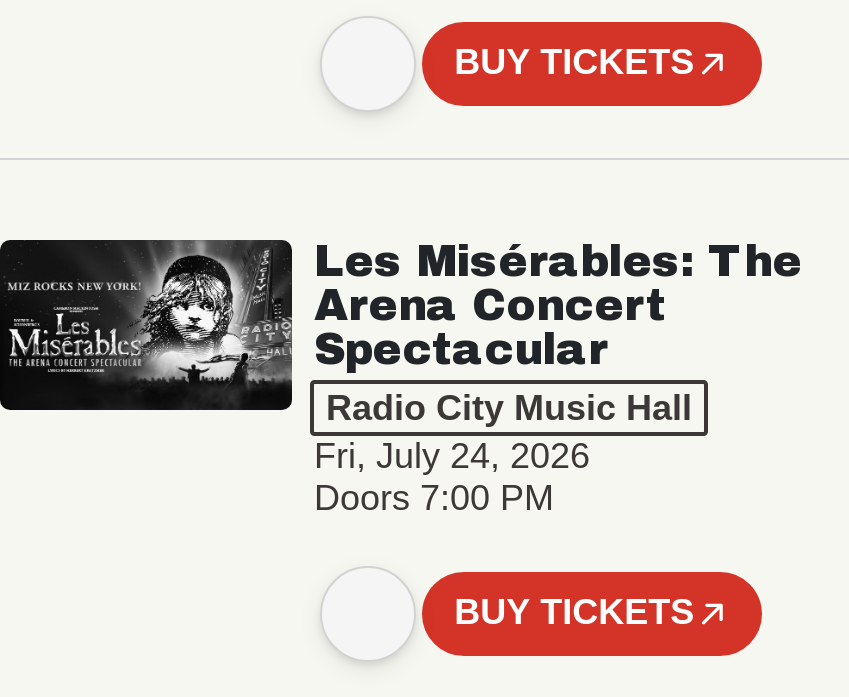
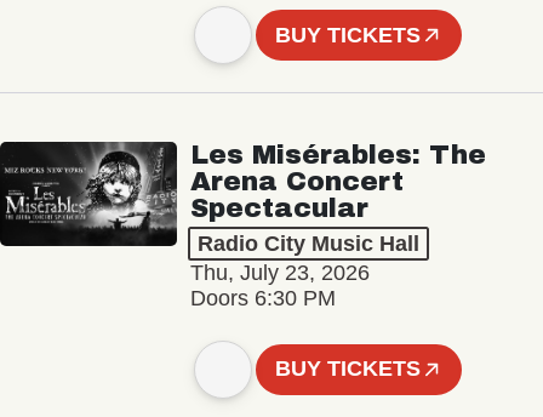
- Fri, July 24, 2026
+ Thu, July 23, 2026

- Doors 7:00 PM
+ Doors 6:30 PM
